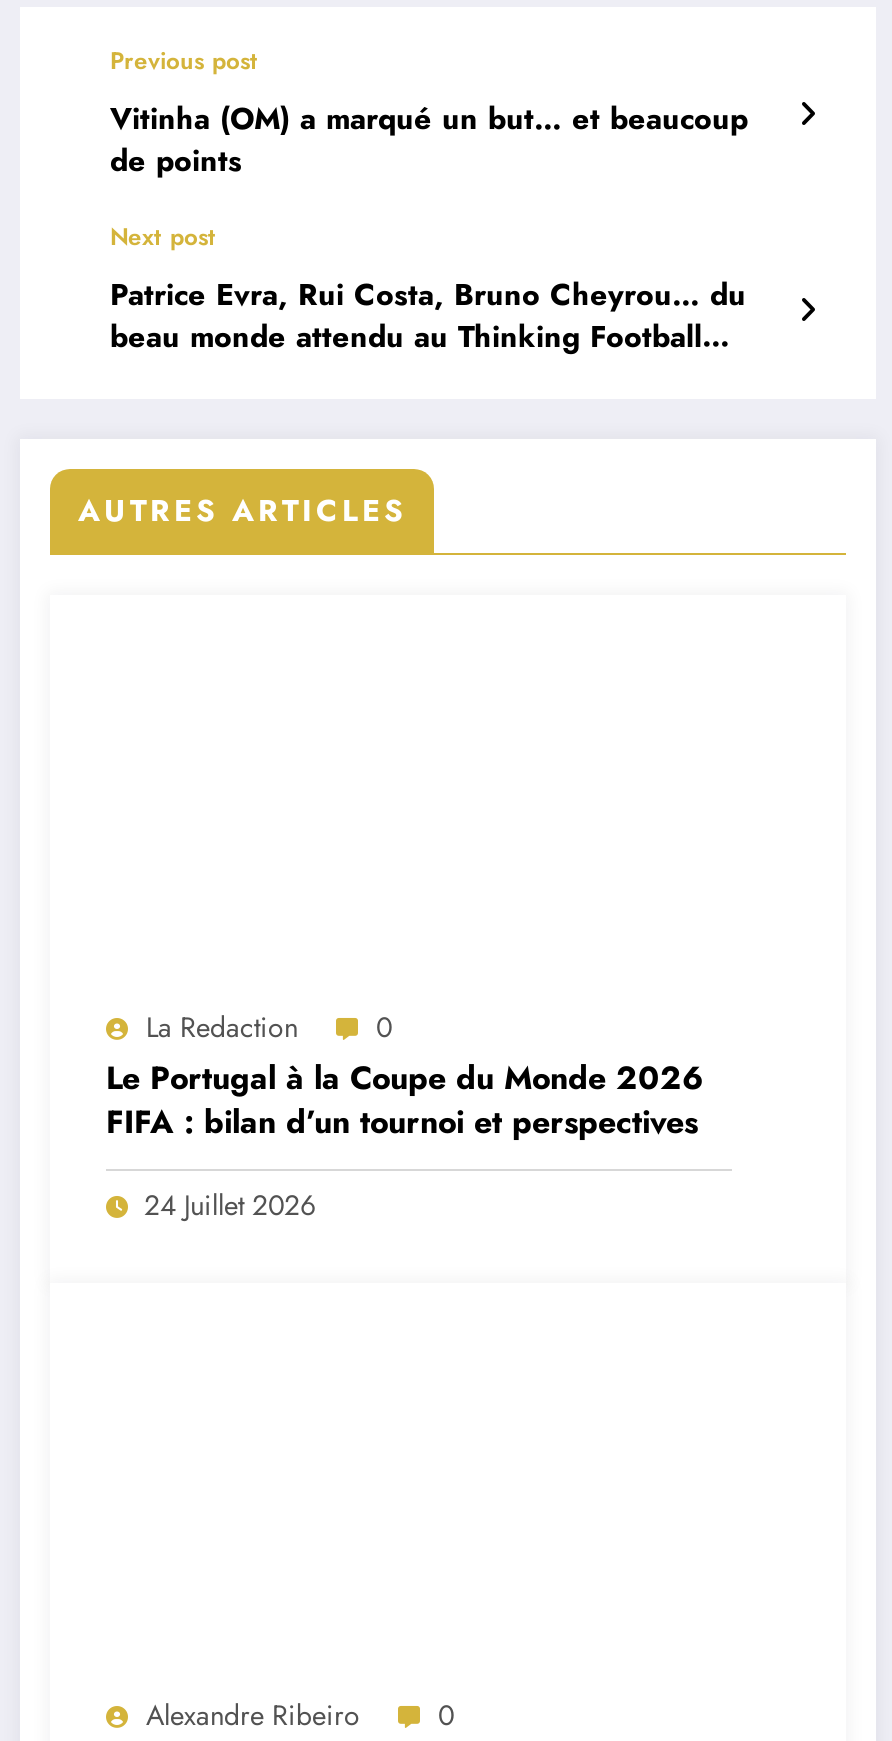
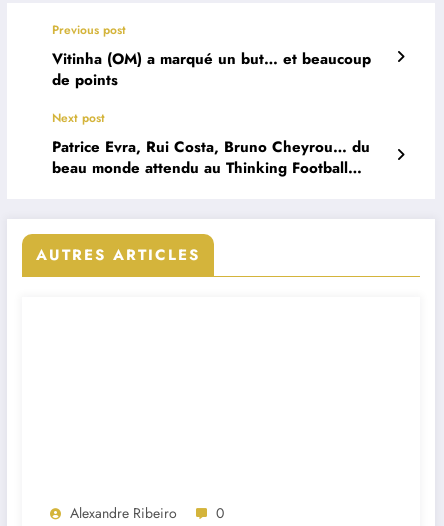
- La Redaction
- 0
- Le Portugal à la Coupe du Monde 2026
- FIFA : bilan d’un tournoi et perspectives
- 24 Juillet 2026
